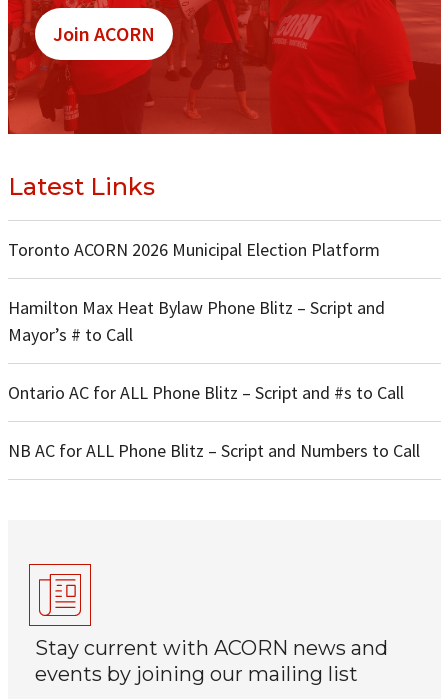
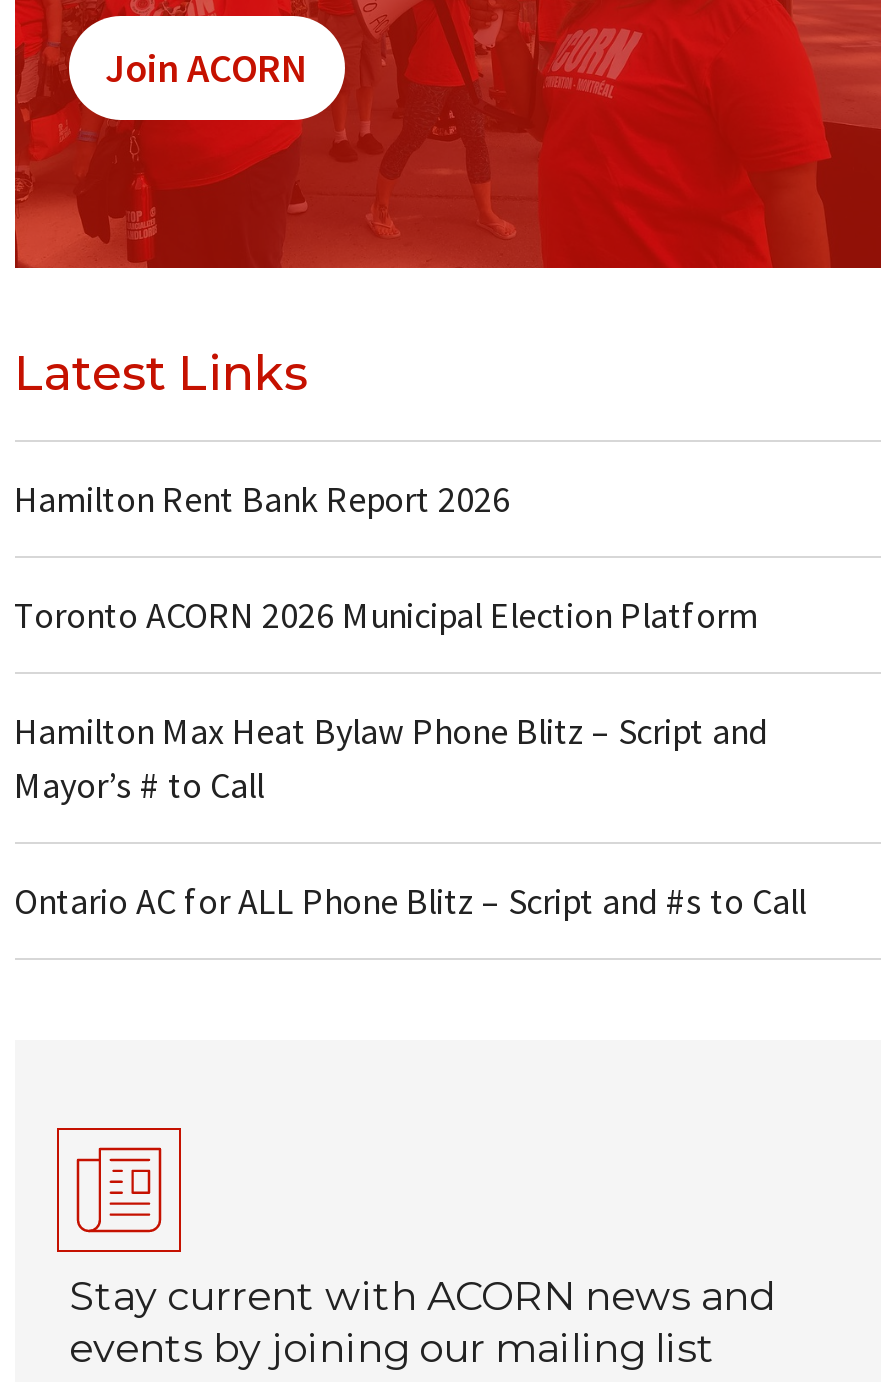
+ Hamilton Rent Bank Report 2026

moved down: Toronto ACORN 2026 Municipal Election Platform | Hamilton Max Heat Bylaw Phone Blitz – Script and | Mayor’s # to Call | Ontario AC for ALL Phone Blitz – Script and #s to Call

- NB AC for ALL Phone Blitz – Script and Numbers to Call
